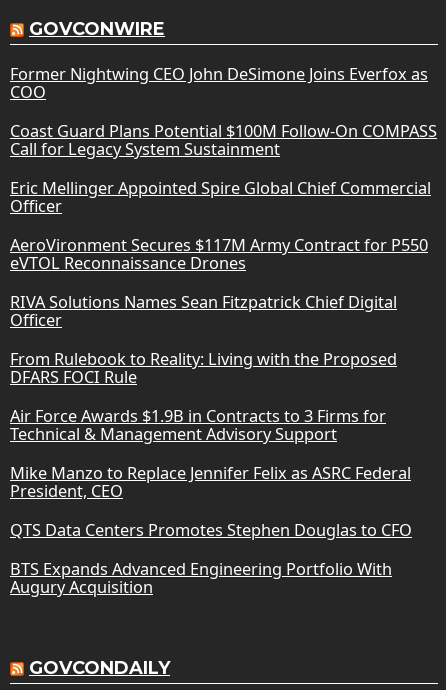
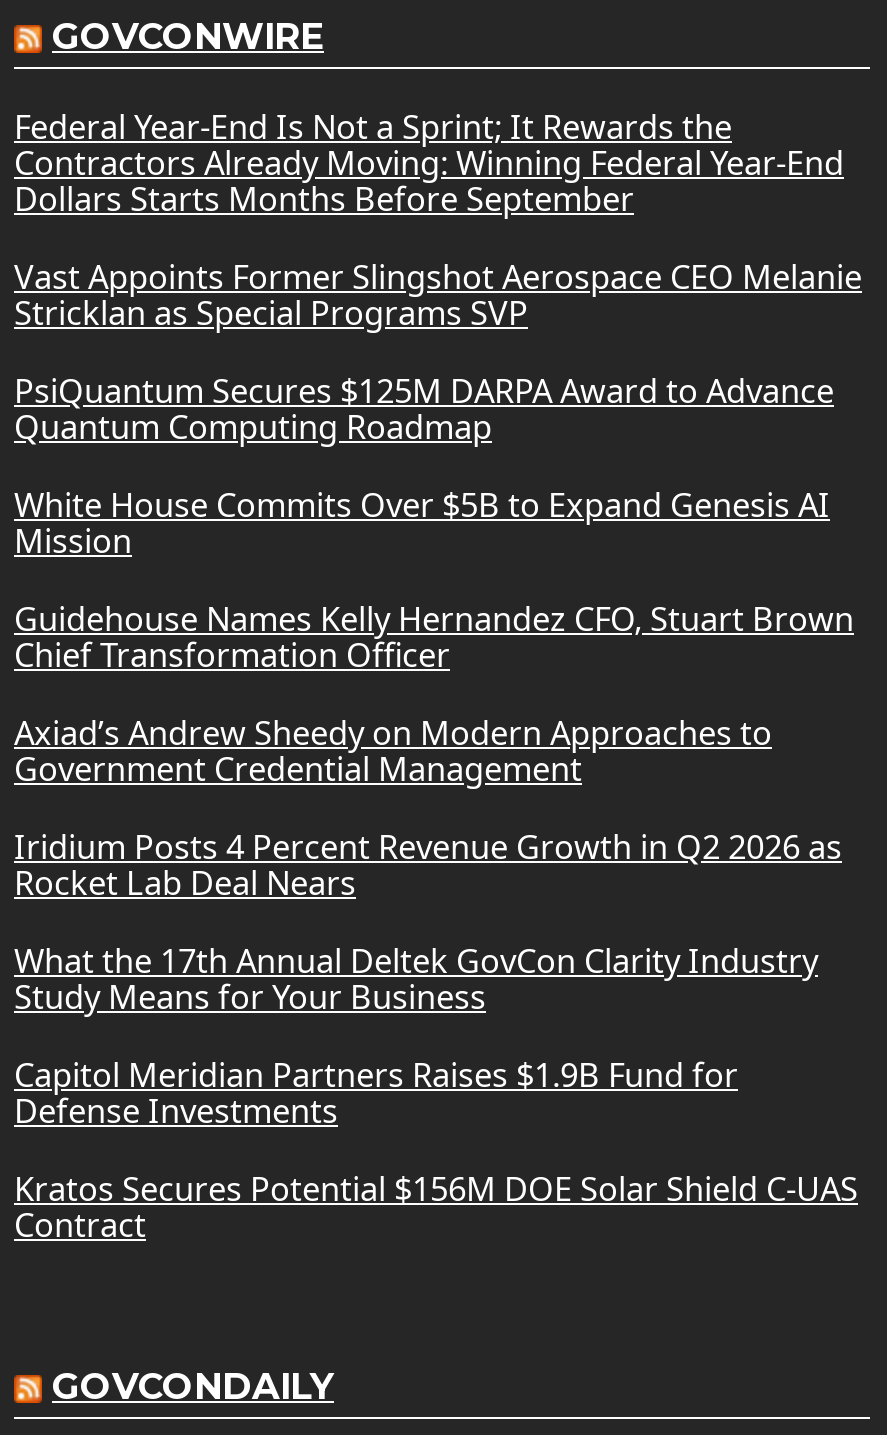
- Former Nightwing CEO John DeSimone Joins Everfox as
- COO
+ Federal Year-End Is Not a Sprint; It Rewards the
+ Contractors Already Moving: Winning Federal Year-End
+ Dollars Starts Months Before September

- Coast Guard Plans Potential $100M Follow-On COMPASS
- Call for Legacy System Sustainment
+ Vast Appoints Former Slingshot Aerospace CEO Melanie
+ Stricklan as Special Programs SVP

- Eric Mellinger Appointed Spire Global Chief Commercial
- Officer
+ PsiQuantum Secures $125M DARPA Award to Advance
+ Quantum Computing Roadmap

- AeroVironment Secures $117M Army Contract for P550
- eVTOL Reconnaissance Drones
+ White House Commits Over $5B to Expand Genesis AI
+ Mission

- RIVA Solutions Names Sean Fitzpatrick Chief Digital
- Officer
+ Guidehouse Names Kelly Hernandez CFO, Stuart Brown
+ Chief Transformation Officer

- From Rulebook to Reality: Living with the Proposed
- DFARS FOCI Rule
+ Axiad’s Andrew Sheedy on Modern Approaches to
+ Government Credential Management

- Air Force Awards $1.9B in Contracts to 3 Firms for
- Technical & Management Advisory Support
+ Iridium Posts 4 Percent Revenue Growth in Q2 2026 as
+ Rocket Lab Deal Nears

- Mike Manzo to Replace Jennifer Felix as ASRC Federal
- President, CEO
+ What the 17th Annual Deltek GovCon Clarity Industry
+ Study Means for Your Business

- QTS Data Centers Promotes Stephen Douglas to CFO
+ Capitol Meridian Partners Raises $1.9B Fund for
+ Defense Investments

- BTS Expands Advanced Engineering Portfolio With
- Augury Acquisition
+ Kratos Secures Potential $156M DOE Solar Shield C-UAS
+ Contract
